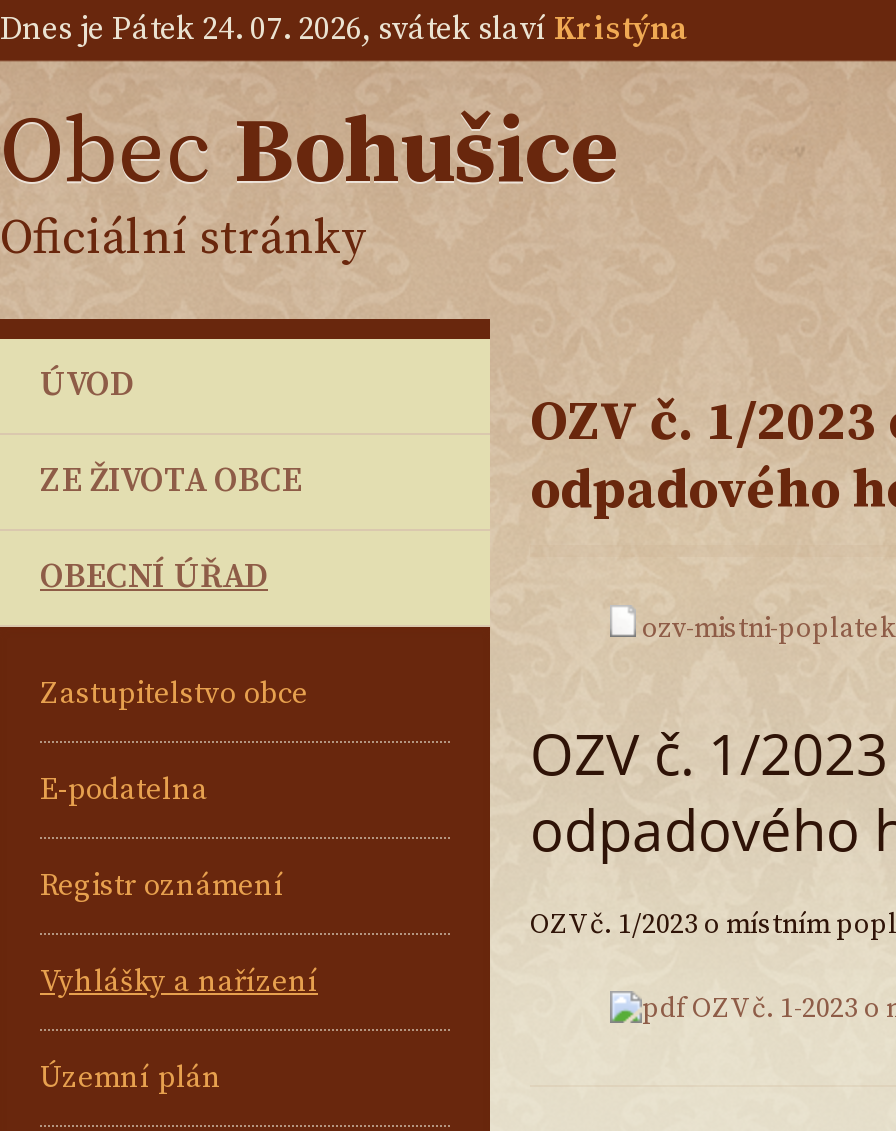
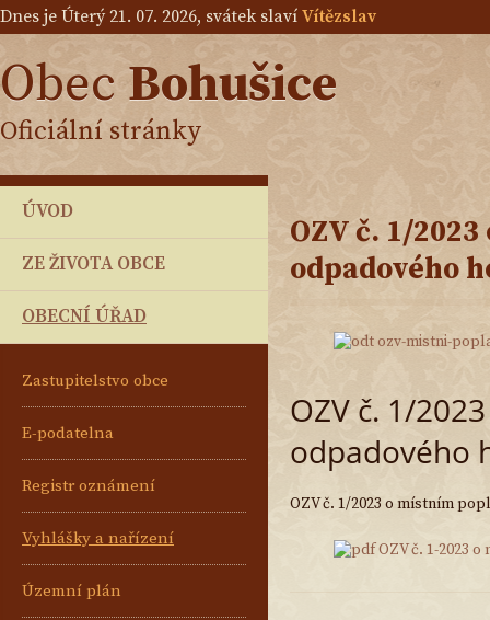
- Dnes je Pátek 24. 07. 2026, svátek slaví Kristýna
+ Dnes je Úterý 21. 07. 2026, svátek slaví Vítězslav
